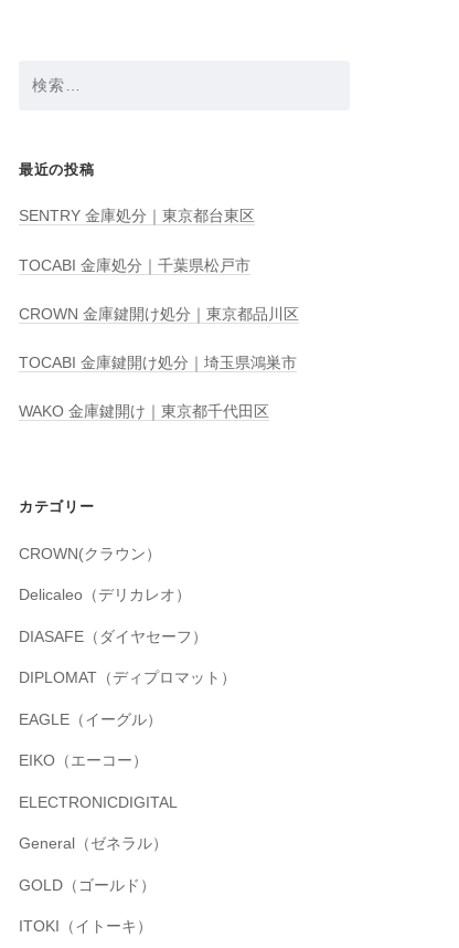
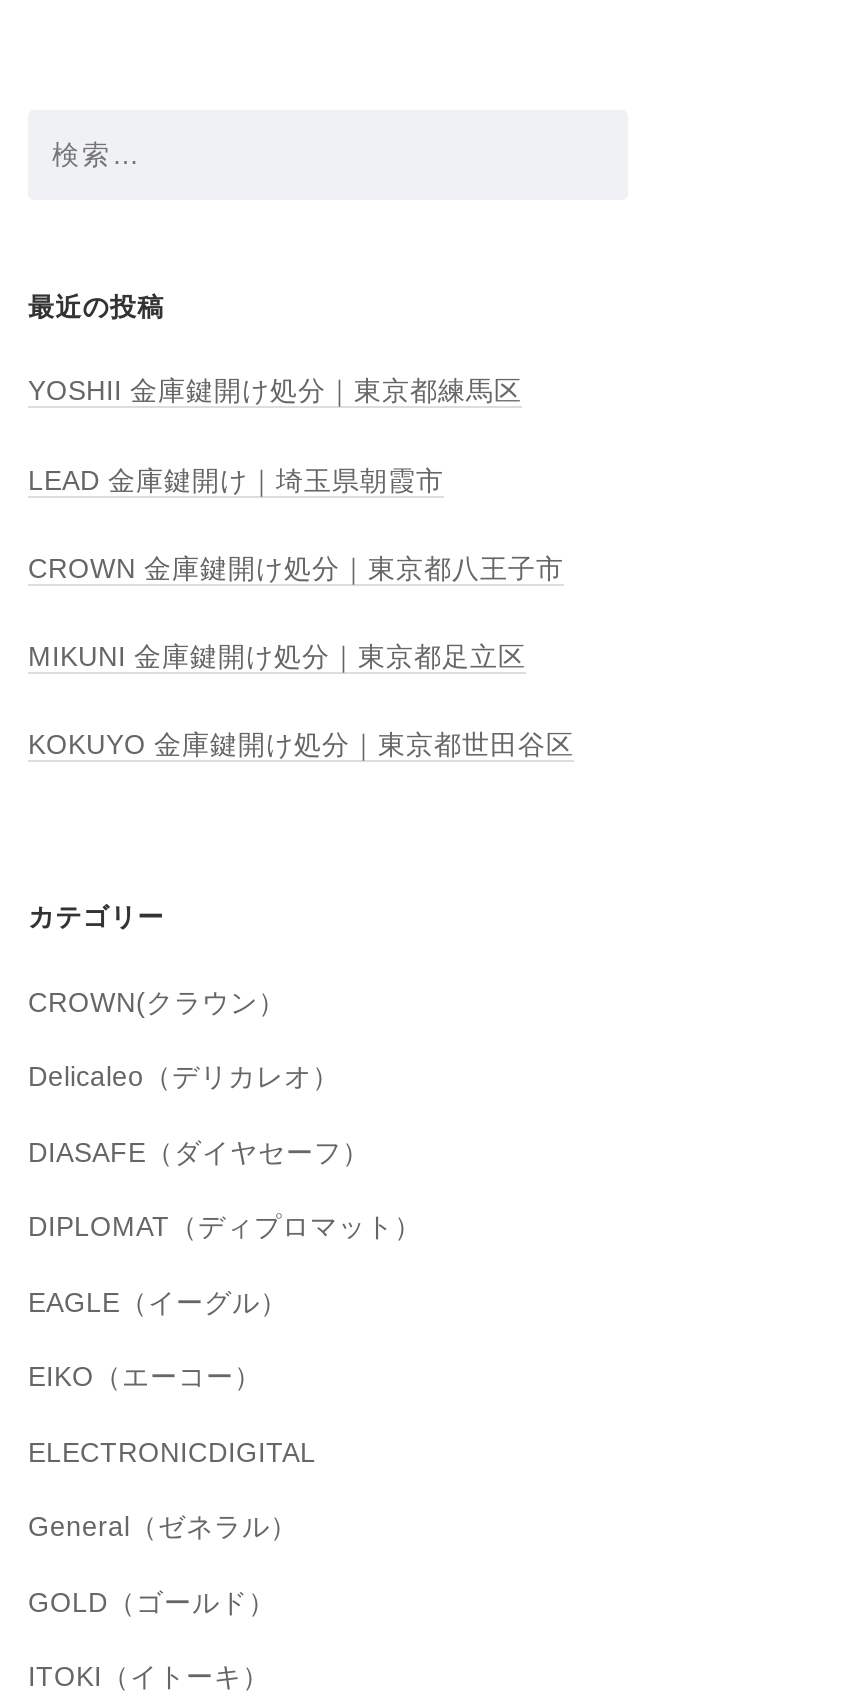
- SENTRY 金庫処分｜東京都台東区
+ YOSHII 金庫鍵開け処分｜東京都練馬区

- TOCABI 金庫処分｜千葉県松戸市
+ LEAD 金庫鍵開け｜埼玉県朝霞市

- CROWN 金庫鍵開け処分｜東京都品川区
+ CROWN 金庫鍵開け処分｜東京都八王子市

- TOCABI 金庫鍵開け処分｜埼玉県鴻巣市
+ MIKUNI 金庫鍵開け処分｜東京都足立区

- WAKO 金庫鍵開け｜東京都千代田区
+ KOKUYO 金庫鍵開け処分｜東京都世田谷区
